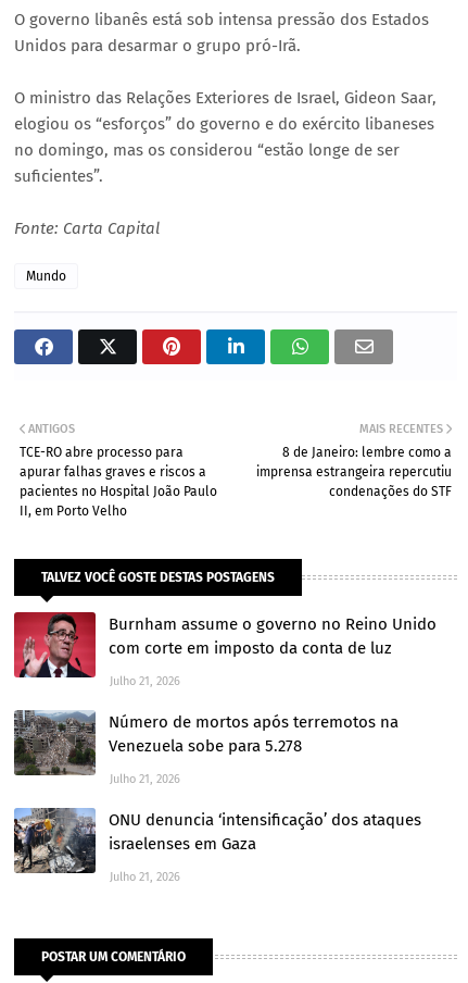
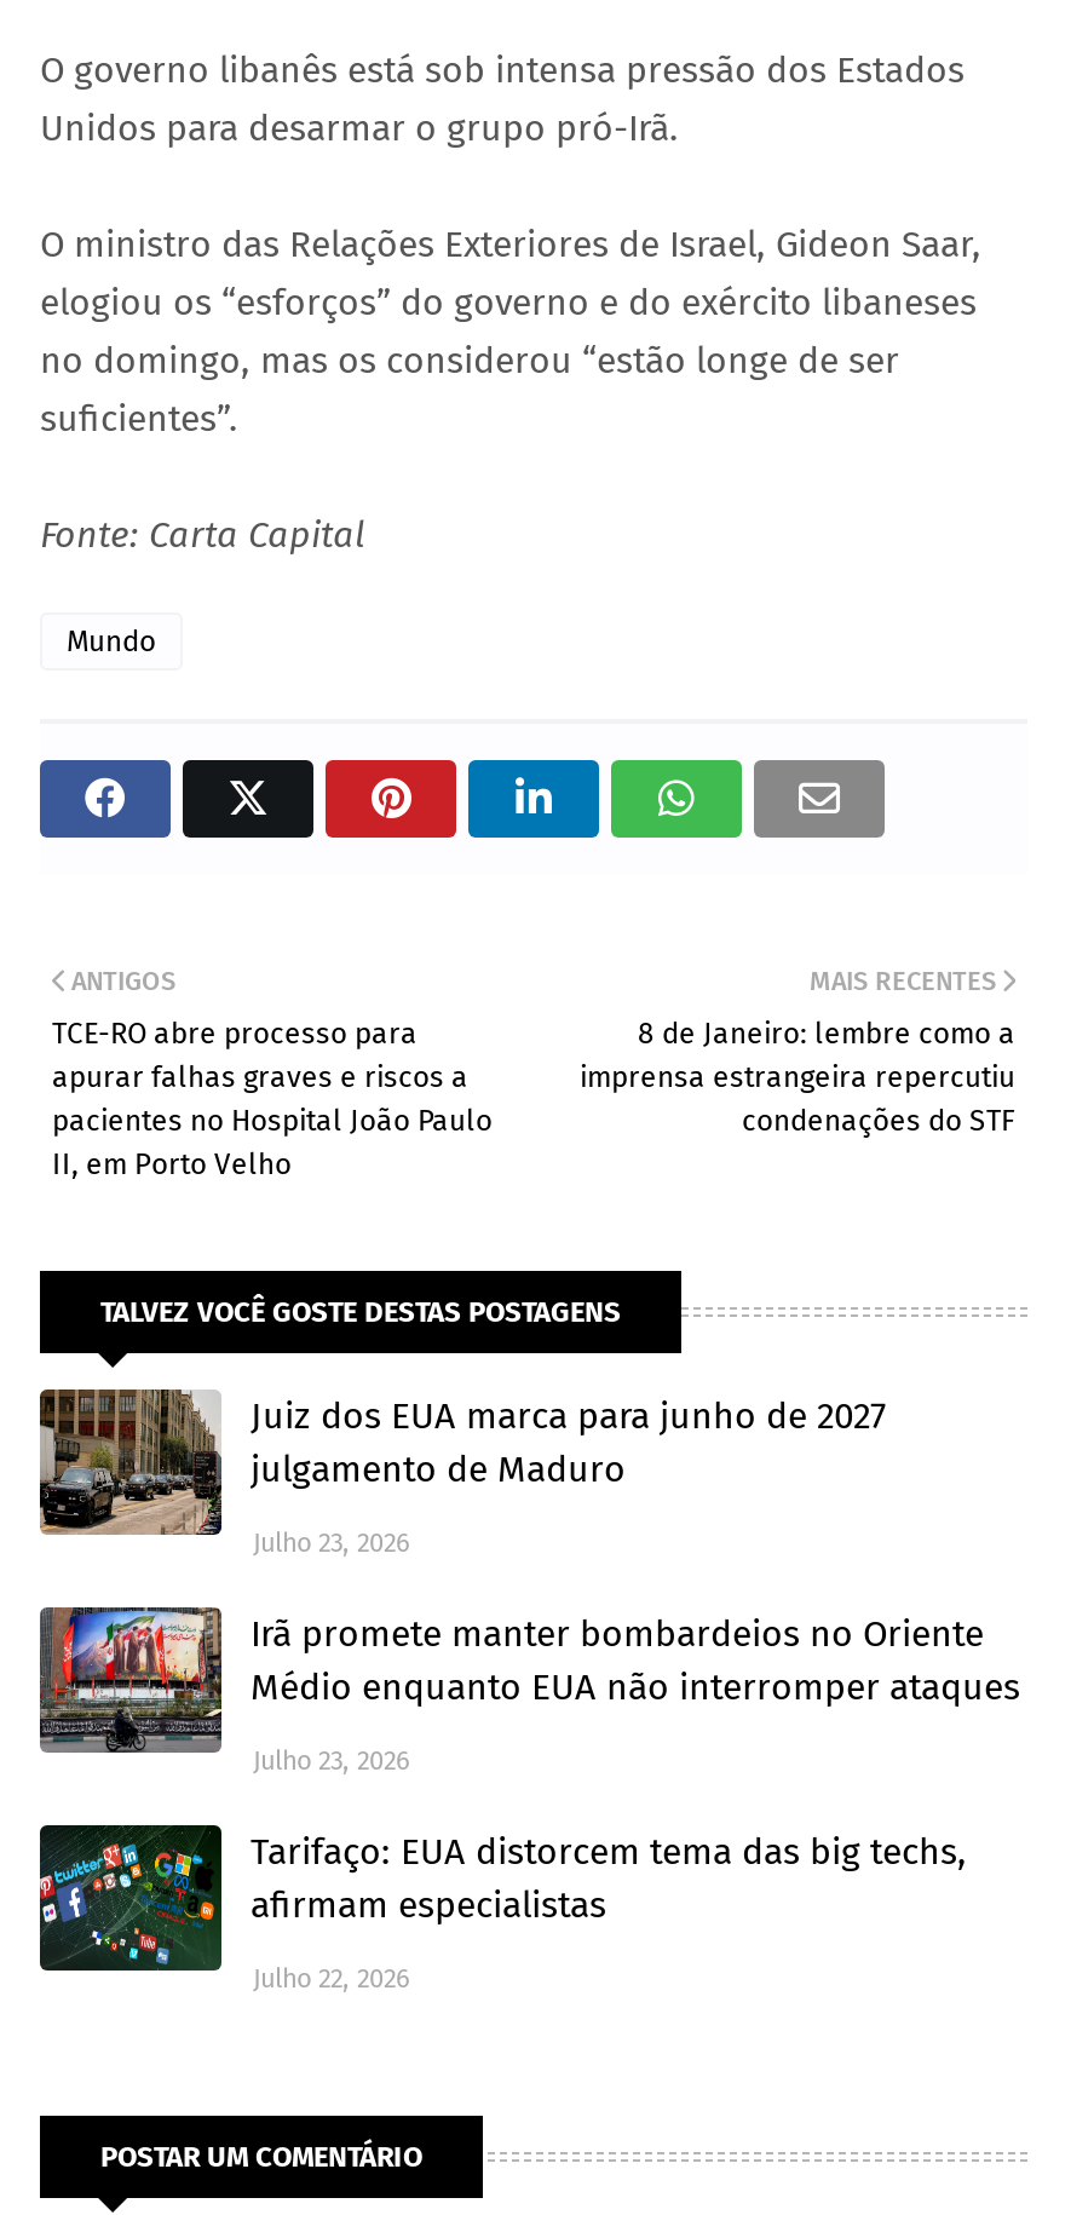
- [image]
- Burnham assume o governo no Reino Unido
- com corte em imposto da conta de luz
+ [image]
+ Juiz dos EUA marca para junho de 2027
+ julgamento de Maduro

- Julho 21, 2026
+ Julho 23, 2026

- [image]
- Número de mortos após terremotos na
- Venezuela sobe para 5.278
+ [image]
+ Irã promete manter bombardeios no Oriente
+ Médio enquanto EUA não interromper ataques

- Julho 21, 2026
+ Julho 23, 2026

- [image]
- ONU denuncia ‘intensificação’ dos ataques
- israelenses em Gaza
+ [image]
+ Tarifaço: EUA distorcem tema das big techs,
+ afirmam especialistas

- Julho 21, 2026
+ Julho 22, 2026
